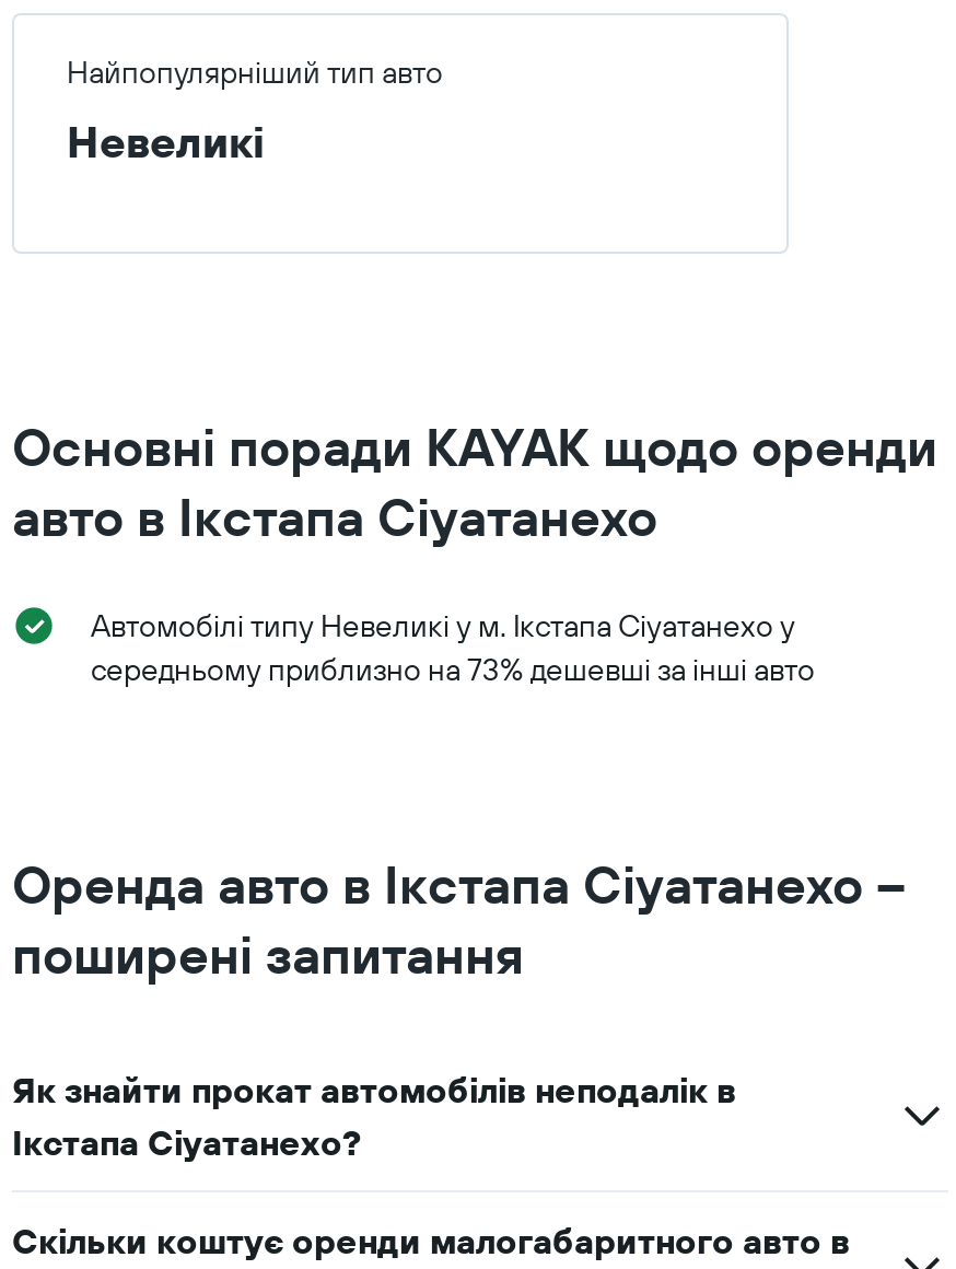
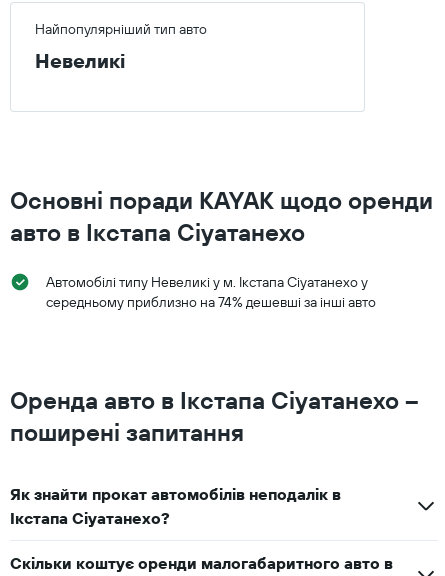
- середньому приблизно на 73% дешевші за інші авто
+ середньому приблизно на 74% дешевші за інші авто
